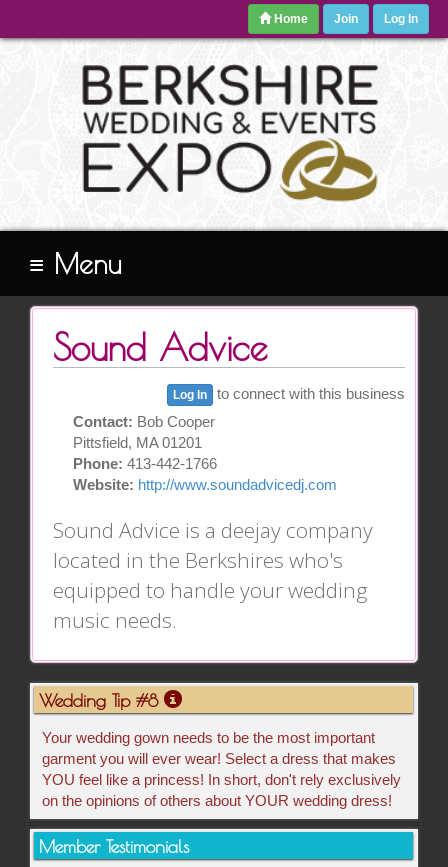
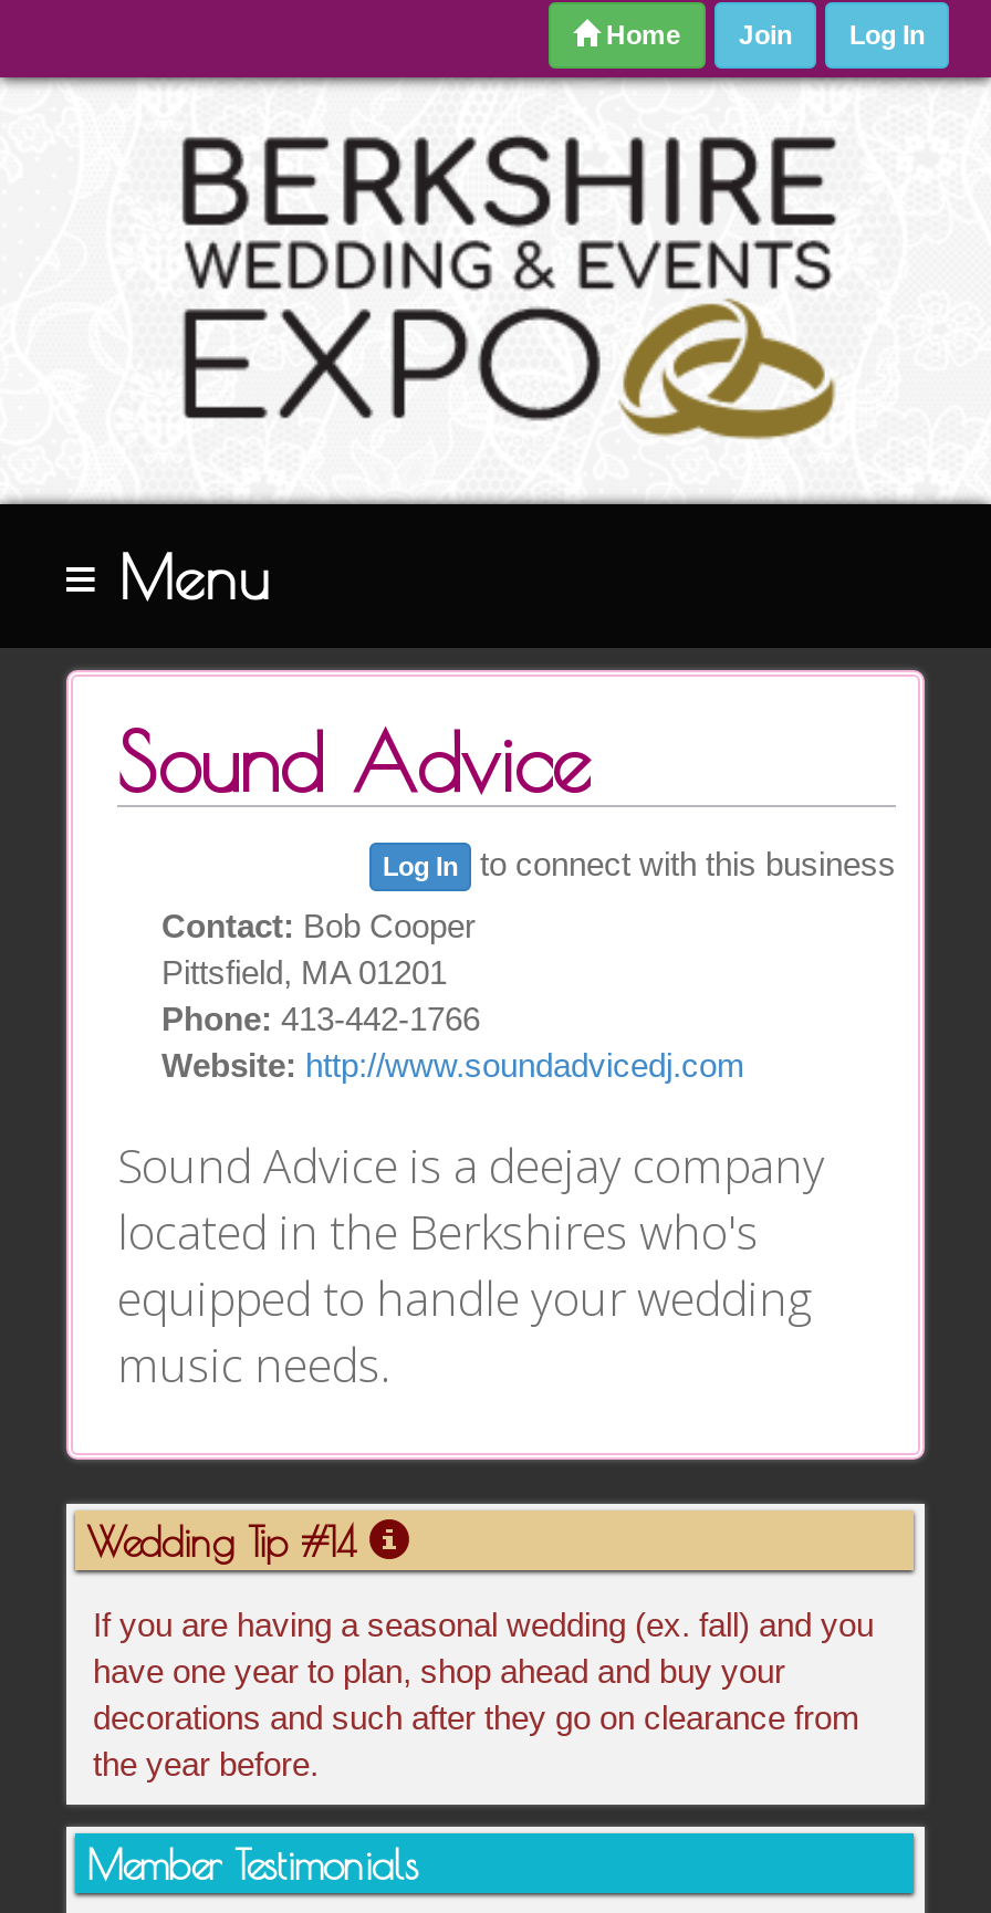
- Wedding Tip #8
+ Wedding Tip #14

- Your wedding gown needs to be the most important
- garment you will ever wear! Select a dress that makes
- YOU feel like a princess! In short, don't rely exclusively
- on the opinions of others about YOUR wedding dress!
+ If you are having a seasonal wedding (ex. fall) and you
+ have one year to plan, shop ahead and buy your
+ decorations and such after they go on clearance from
+ the year before.
